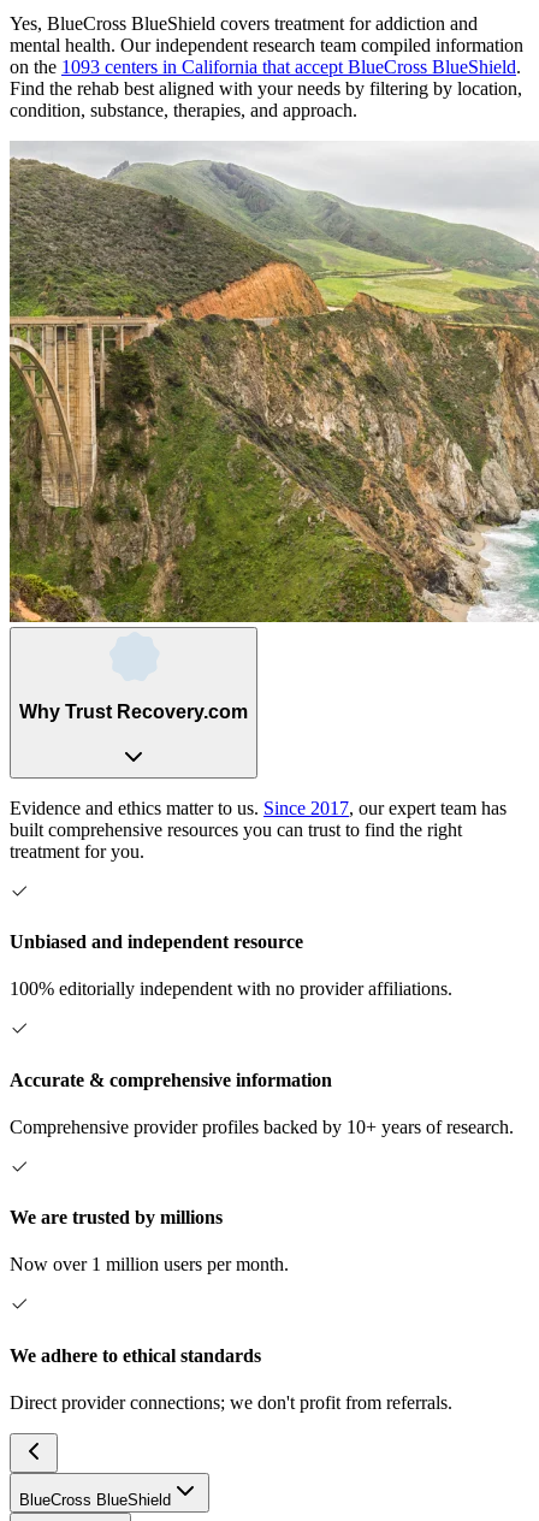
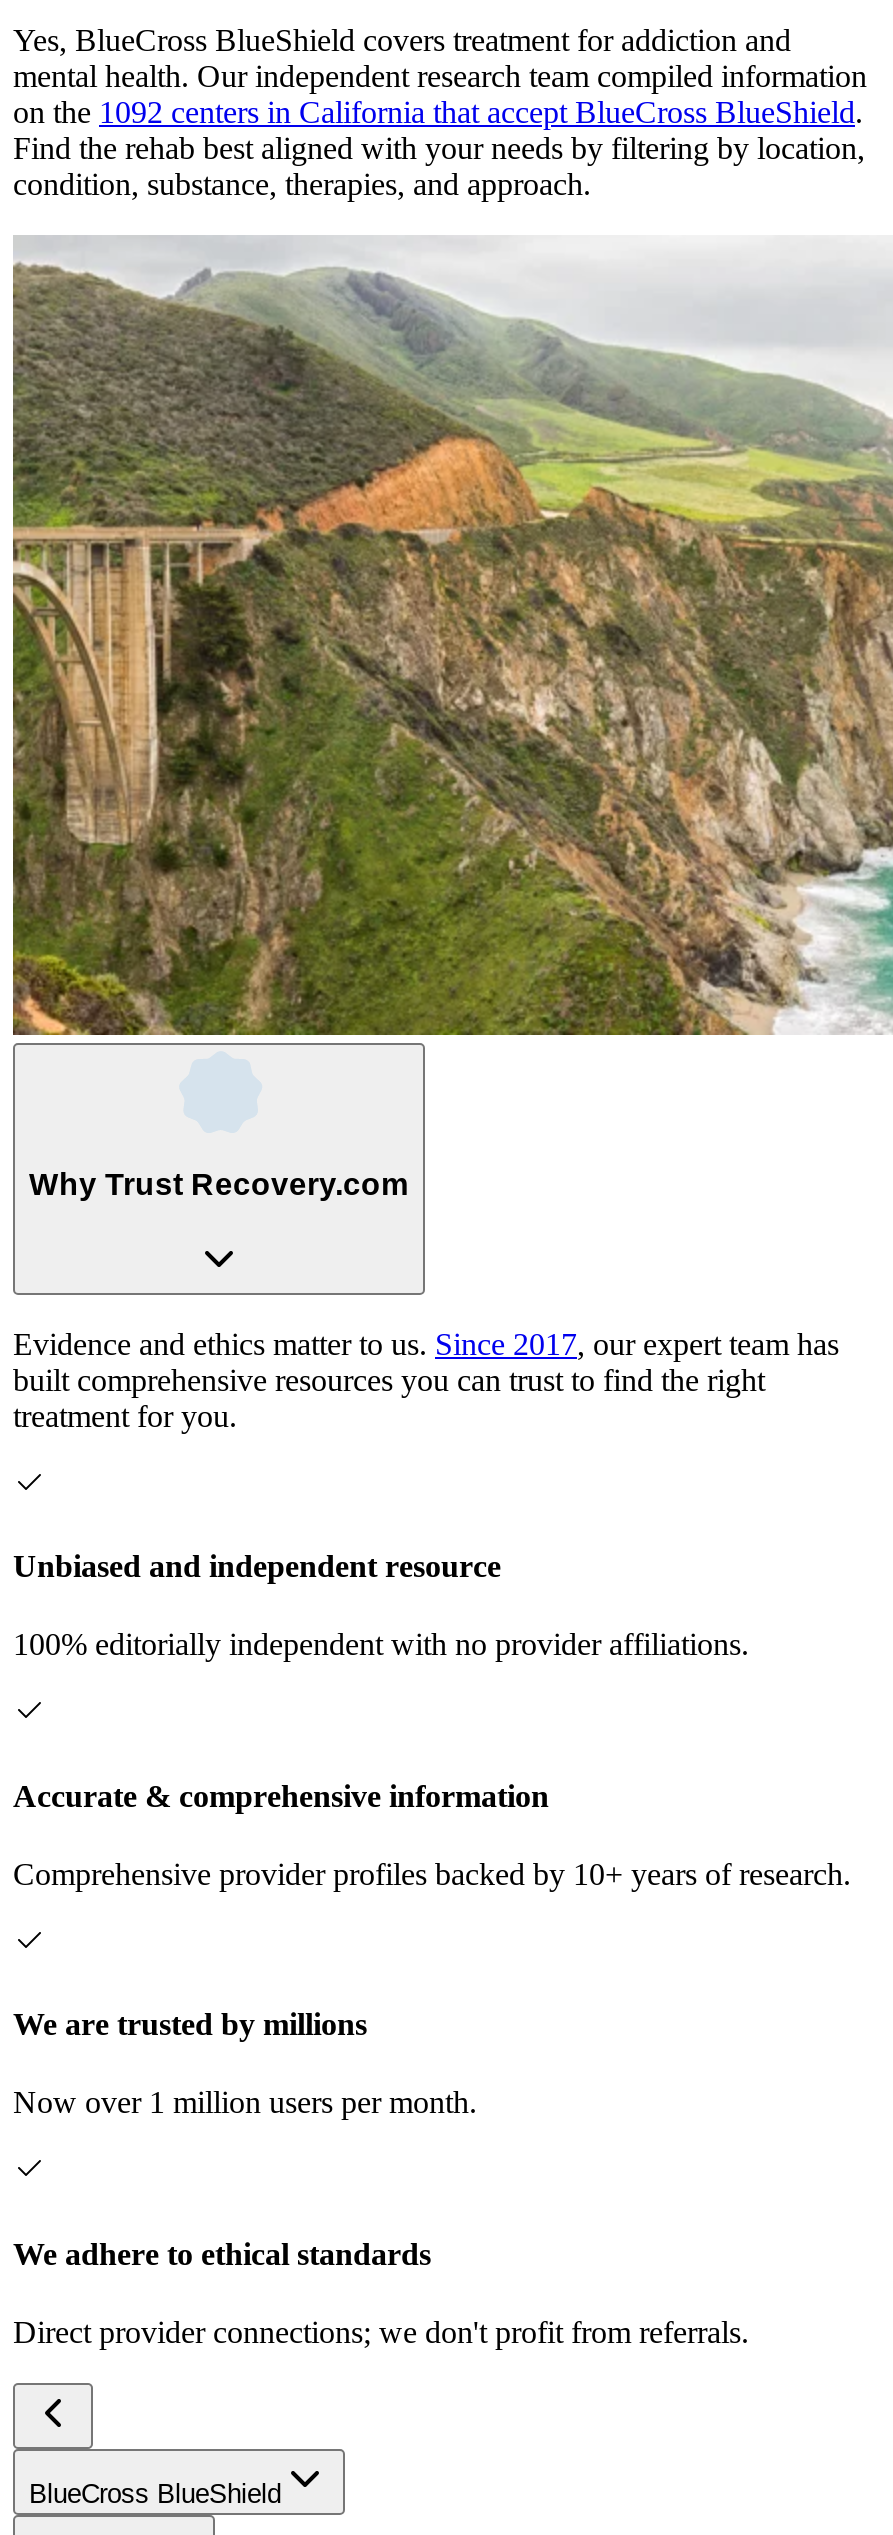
- on the 1093 centers in California that accept BlueCross BlueShield.
+ on the 1092 centers in California that accept BlueCross BlueShield.
